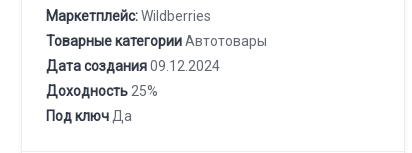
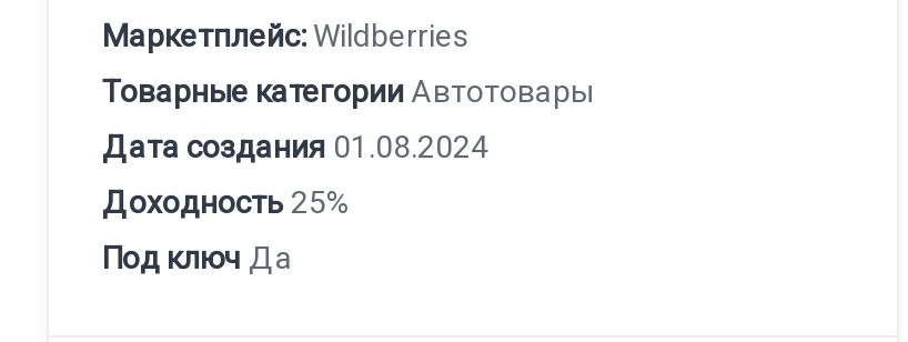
- Дата создания 09.12.2024
+ Дата создания 01.08.2024
